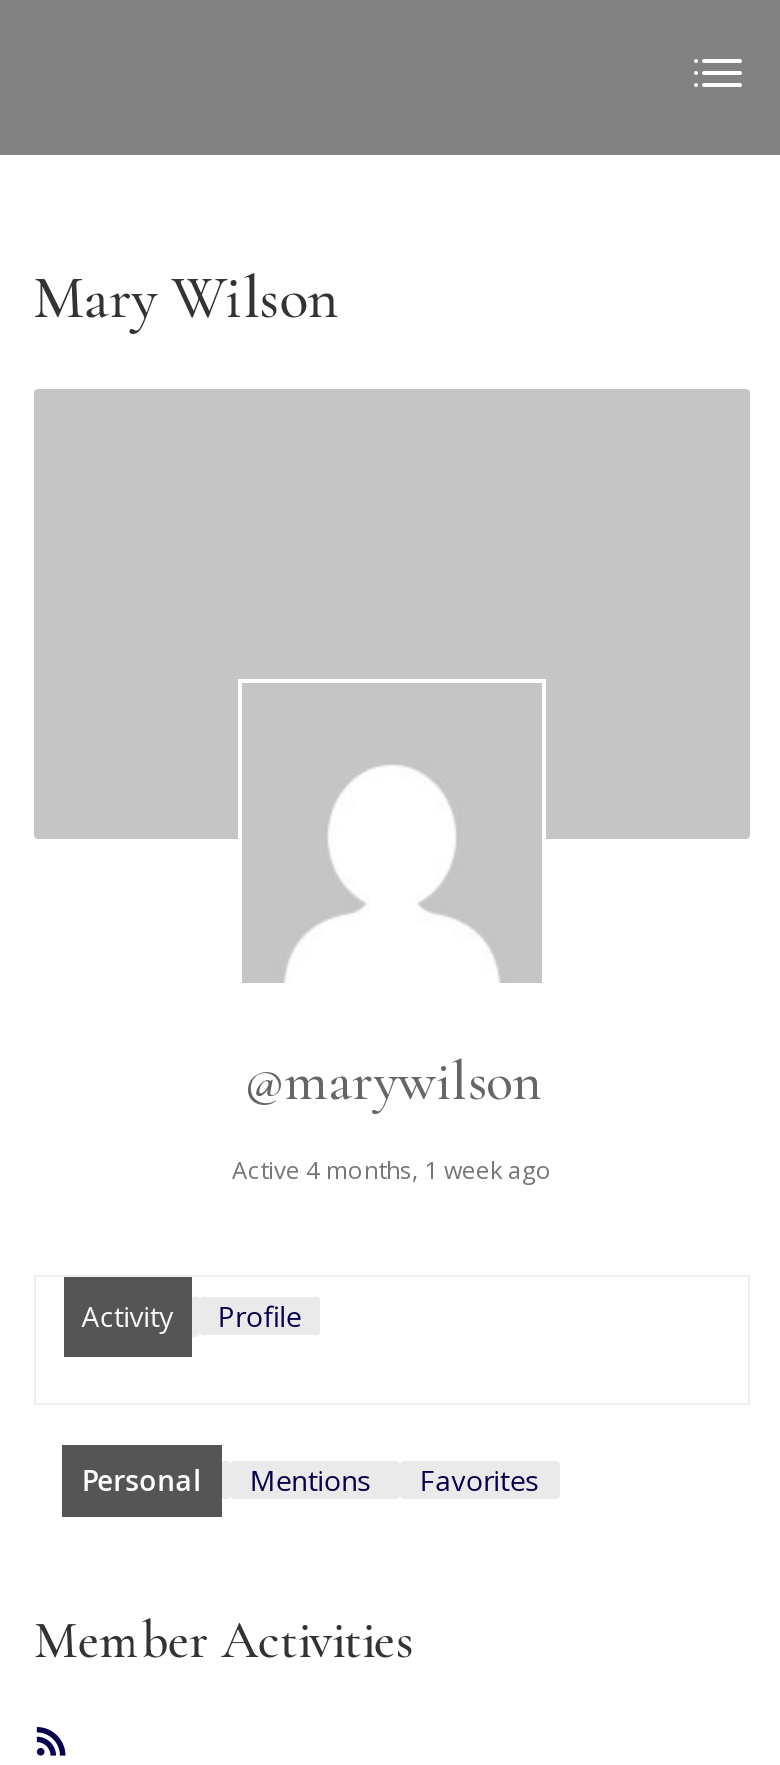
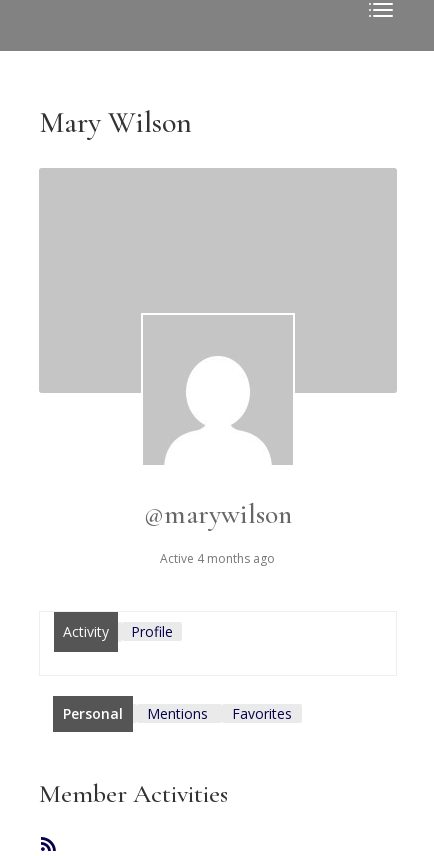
- Active 4 months, 1 week ago
+ Active 4 months ago
